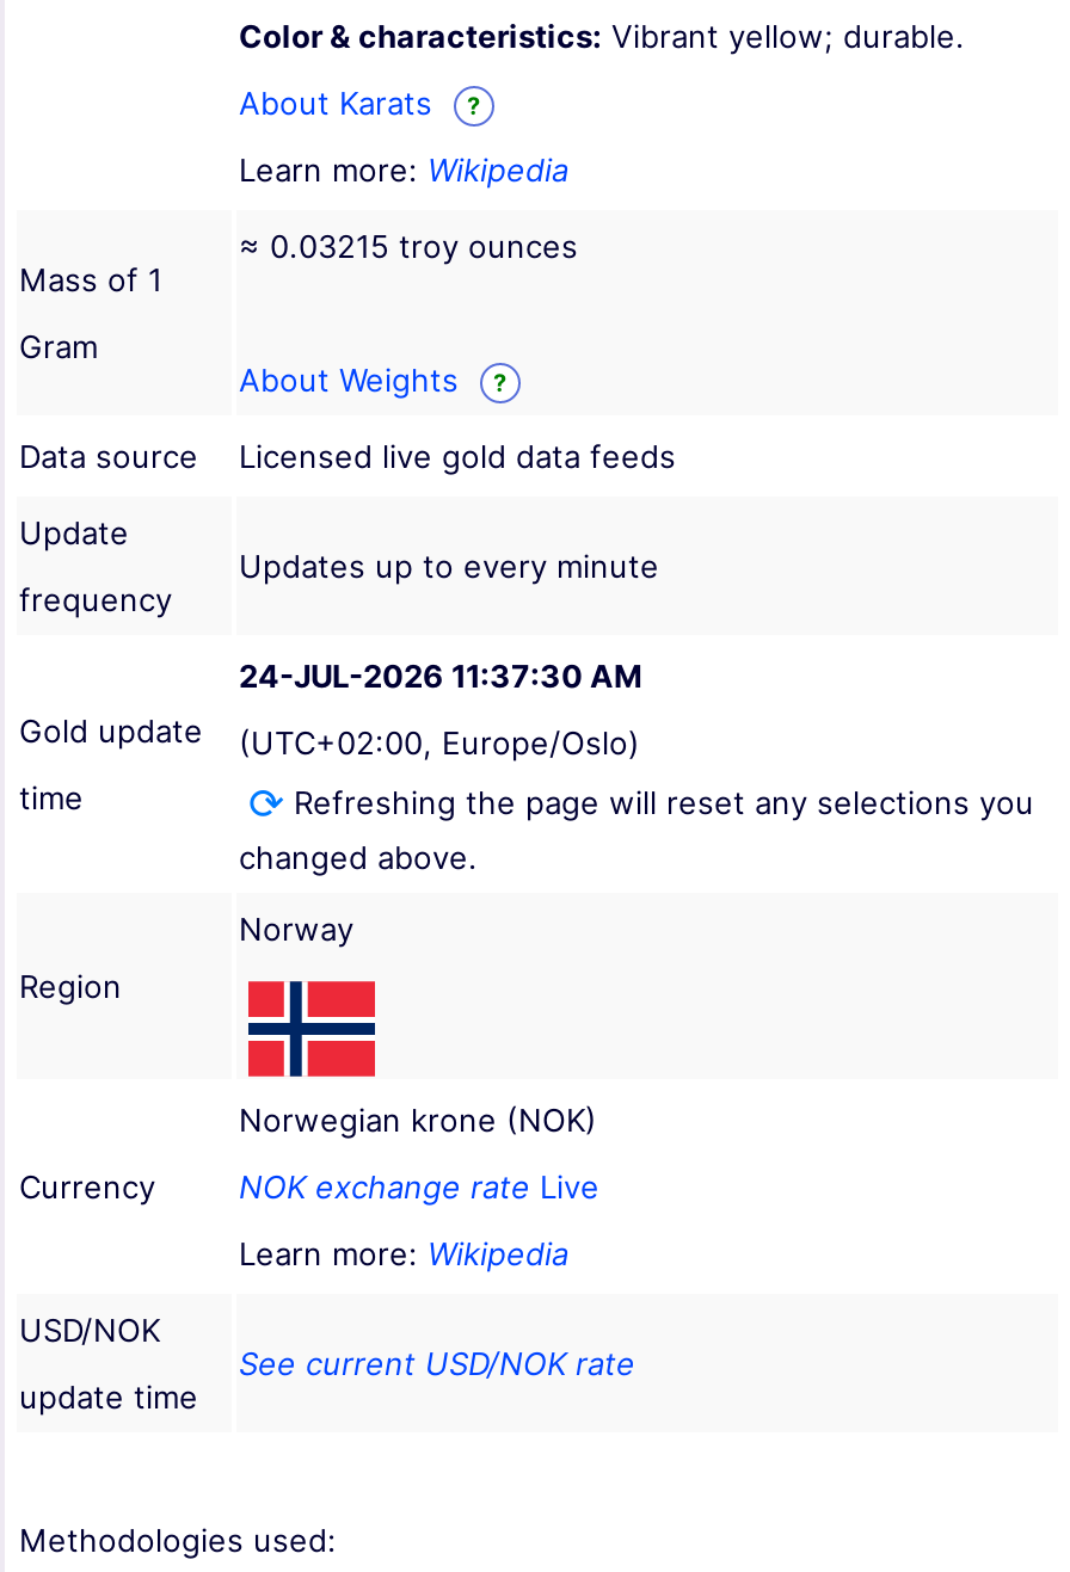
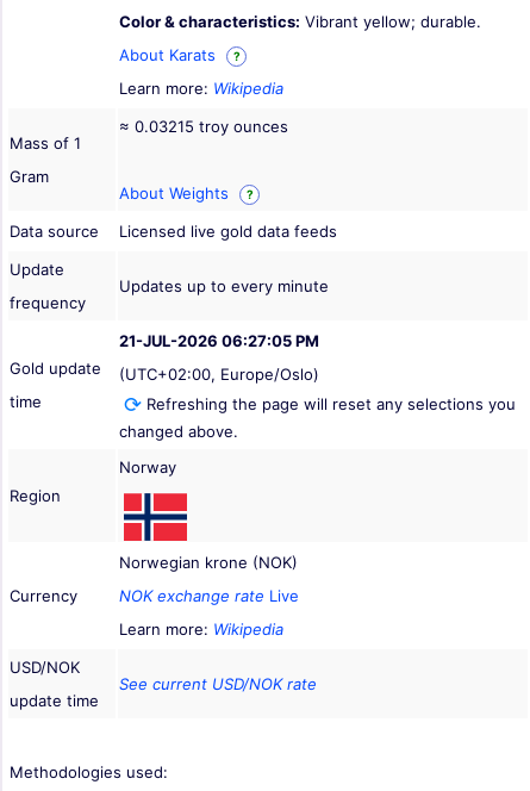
- 24-JUL-2026 11:37:30 AM
+ 21-JUL-2026 06:27:05 PM
